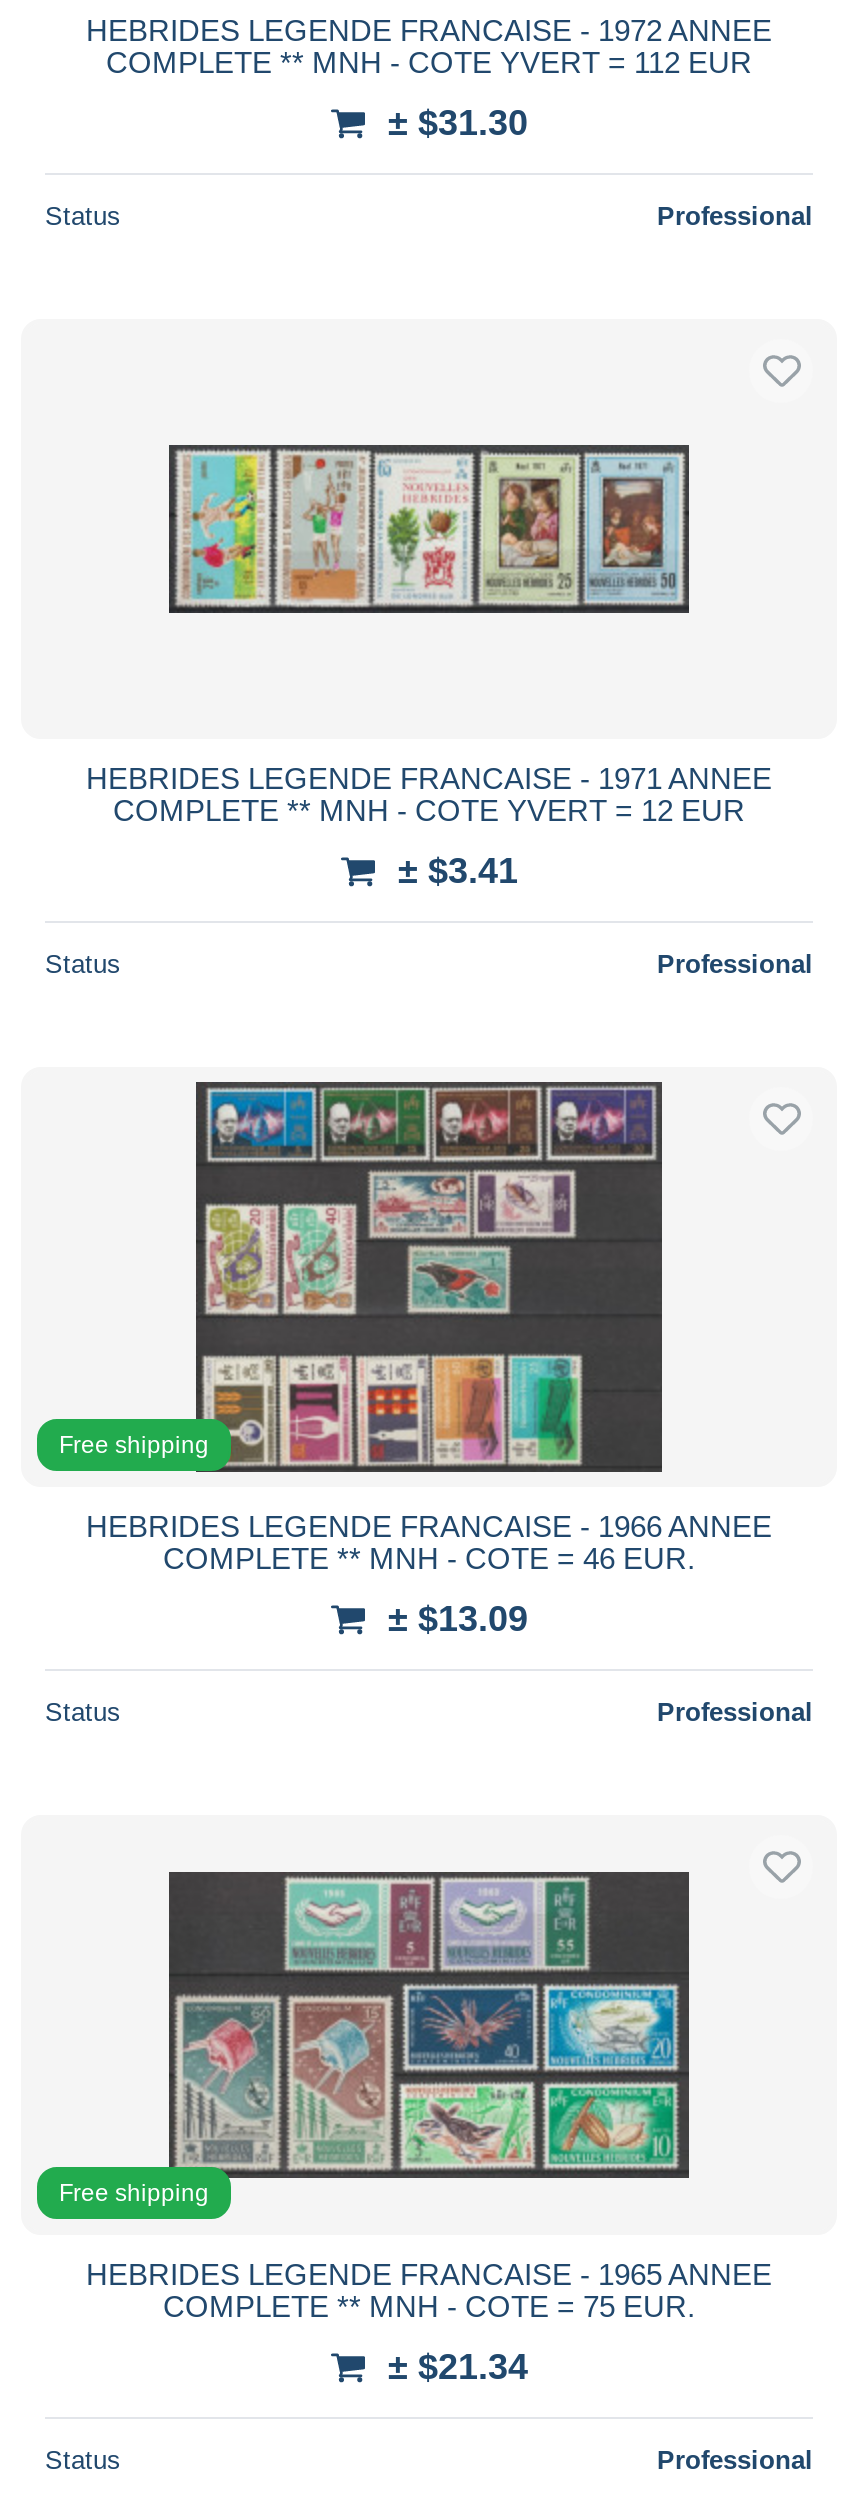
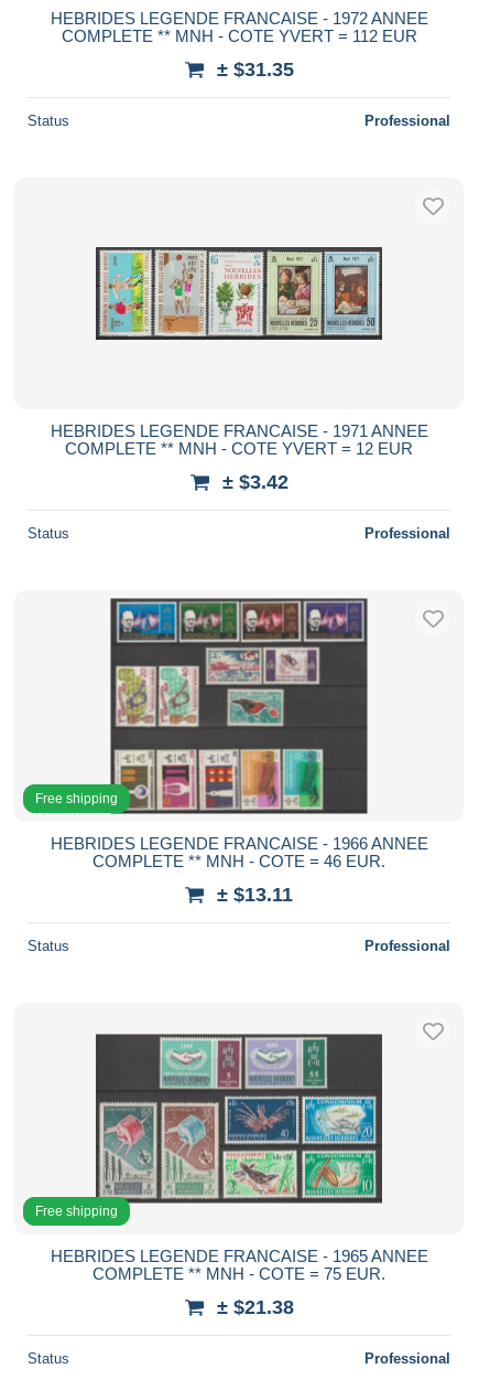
- ± $31.30
+ ± $31.35

- ± $3.41
+ ± $3.42

- ± $13.09
+ ± $13.11

- ± $21.34
+ ± $21.38
